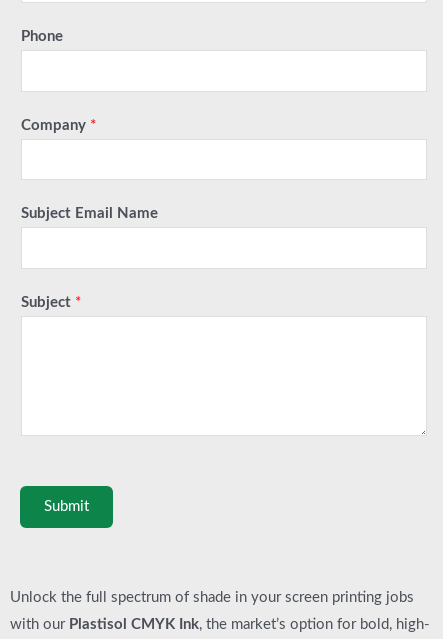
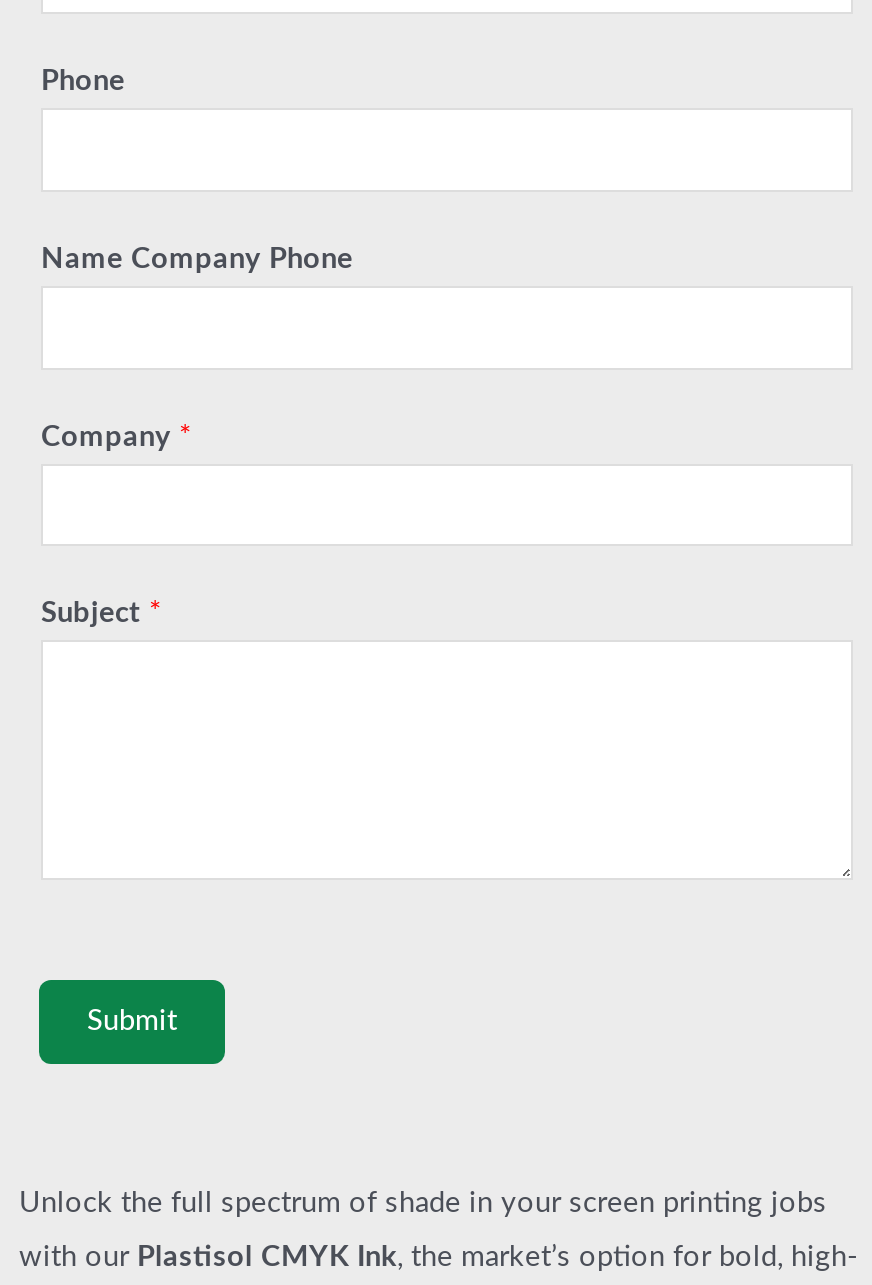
+ Name Company Phone

moved down: Company *

- Subject Email Name
